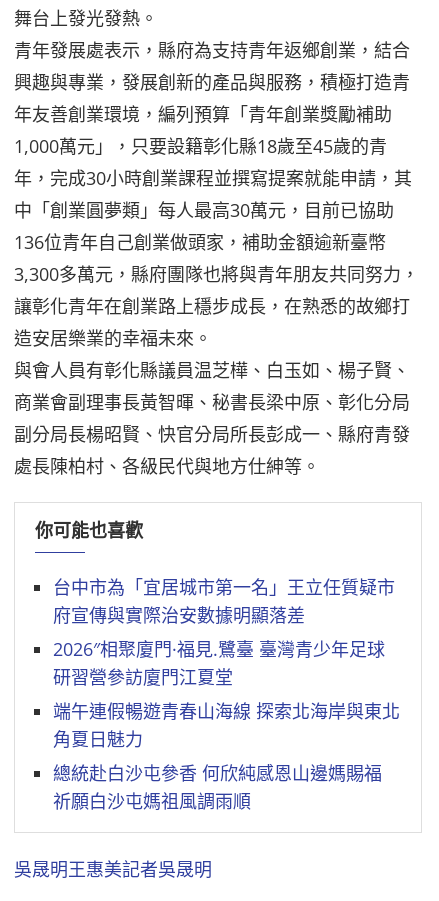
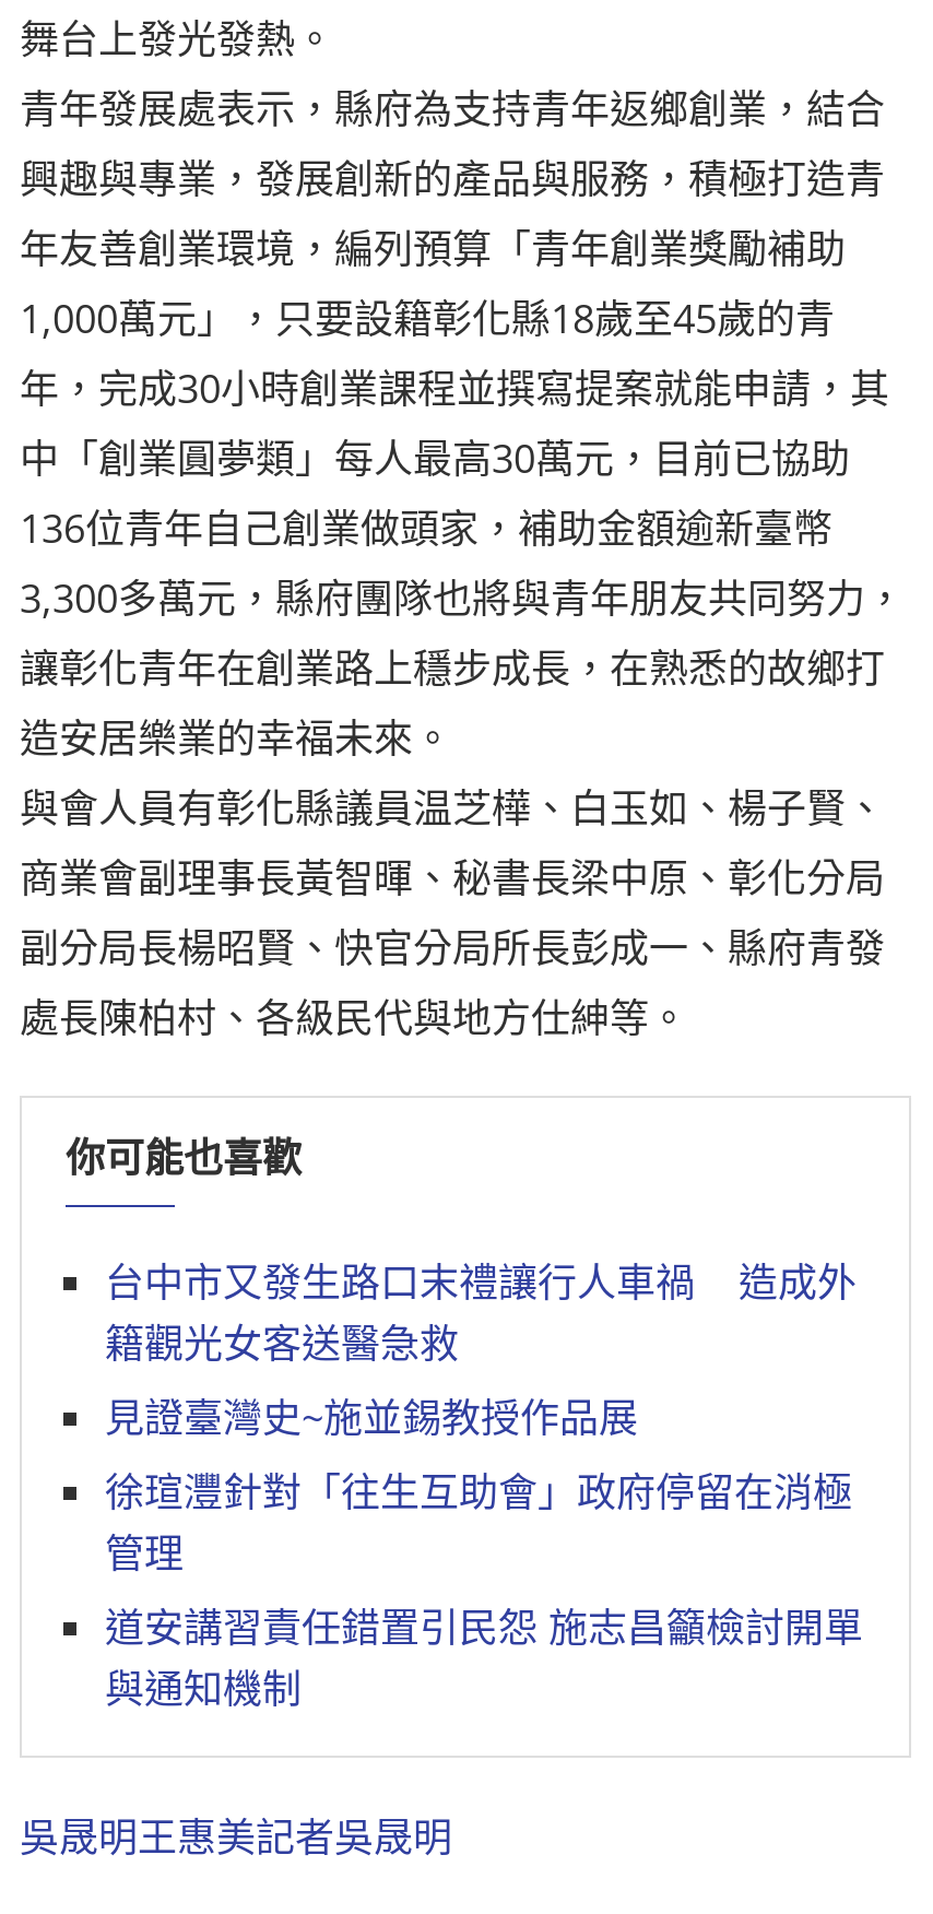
- 台中市為「宜居城市第一名」王立任質疑市
- 府宣傳與實際治安數據明顯落差
- 2026″相聚廈門·福見.鷺臺 臺灣青少年足球
- 研習營參訪廈門江夏堂
- 端午連假暢遊青春山海線 探索北海岸與東北
- 角夏日魅力
- 總統赴白沙屯參香 何欣純感恩山邊媽賜福
- 祈願白沙屯媽祖風調雨順
+ 台中市又發生路口末禮讓行人車禍 造成外
+ 籍觀光女客送醫急救
+ 見證臺灣史~施並錫教授作品展
+ 徐瑄灃針對「往生互助會」政府停留在消極
+ 管理
+ 道安講習責任錯置引民怨 施志昌籲檢討開單
+ 與通知機制
